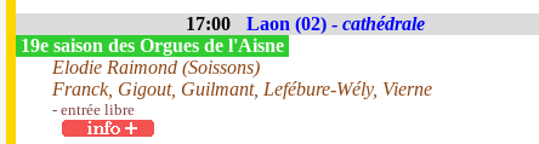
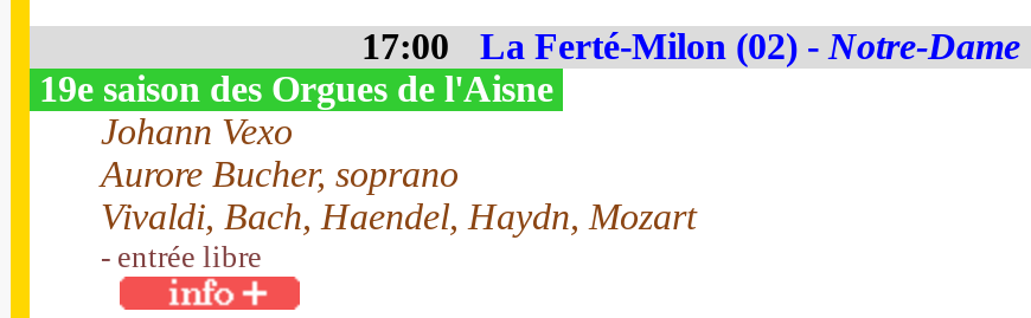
- Laon (02) - cathédrale
+ La Ferté-Milon (02) - Notre-Dame

- Elodie Raimond (Soissons)
- Franck, Gigout, Guilmant, Lefébure-Wély, Vierne
+ Johann Vexo
+ Aurore Bucher, soprano
+ Vivaldi, Bach, Haendel, Haydn, Mozart
